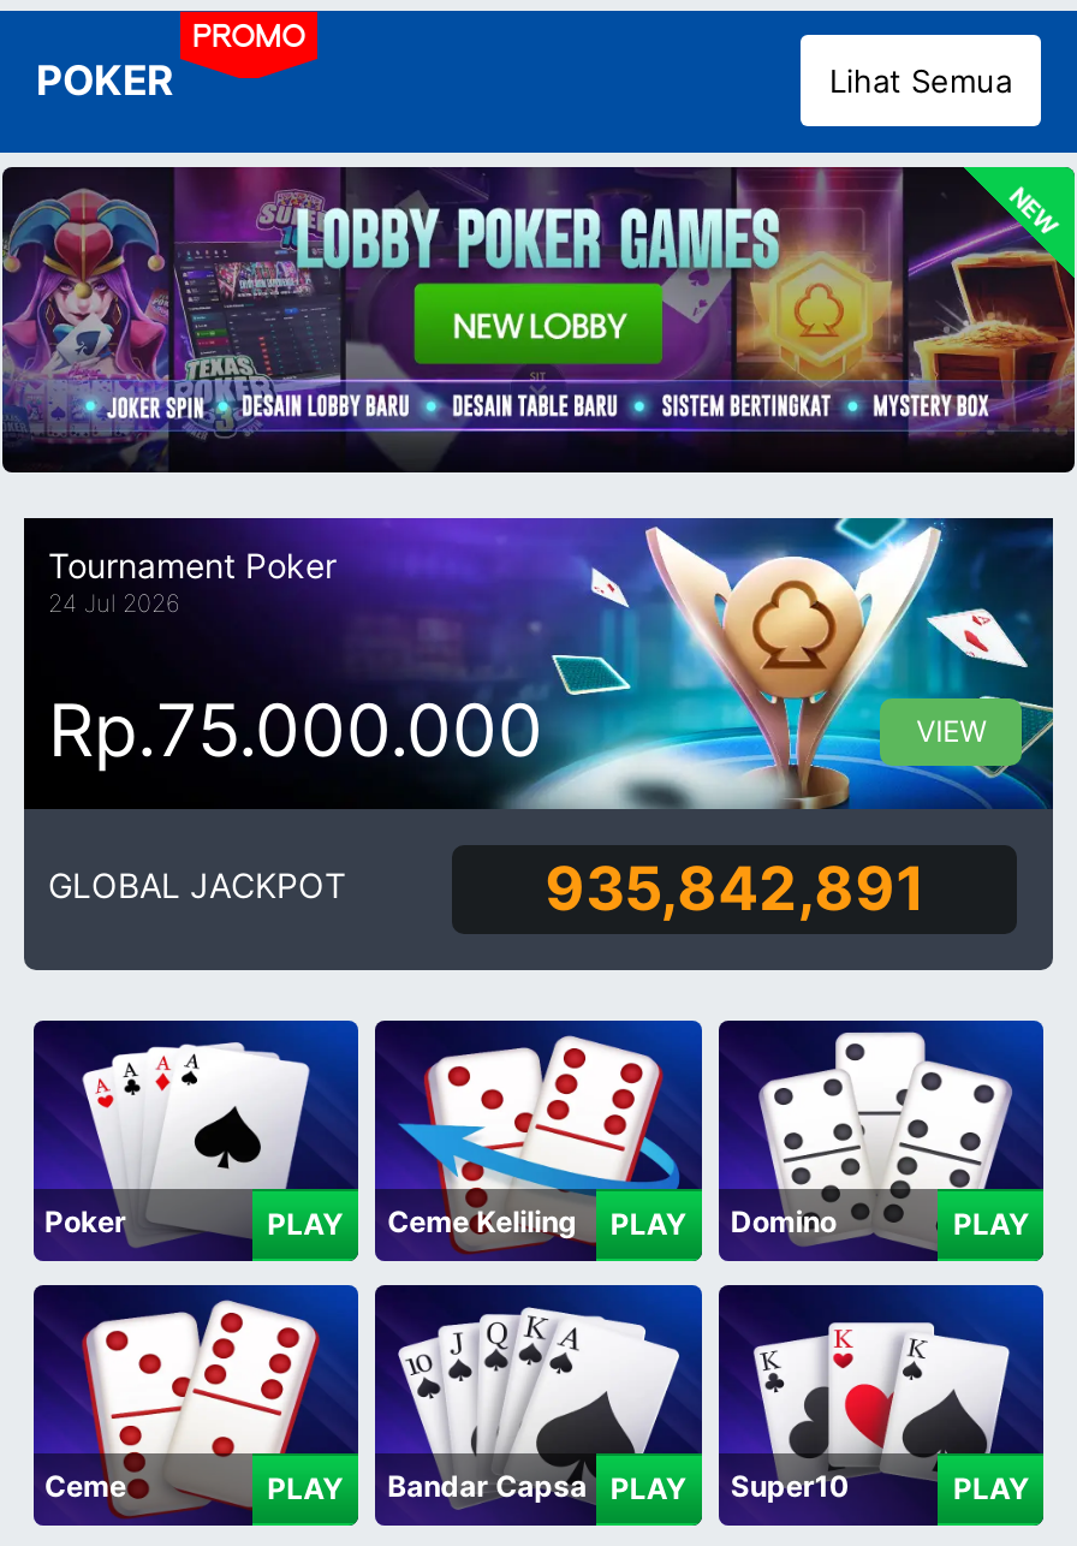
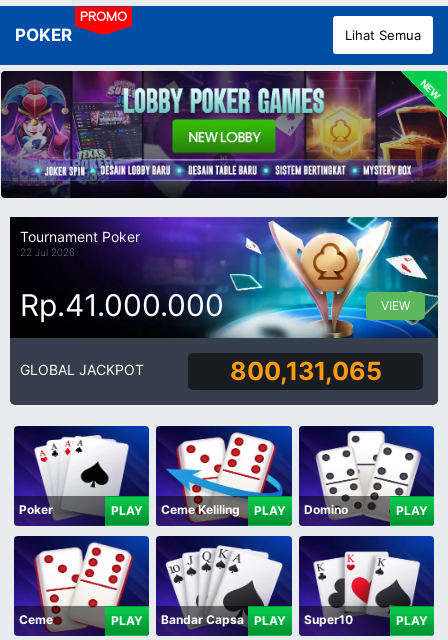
- 24 Jul 2026
+ 22 Jul 2026

- Rp.75.000.000
+ Rp.41.000.000

- 935,842,891
+ 800,131,065
